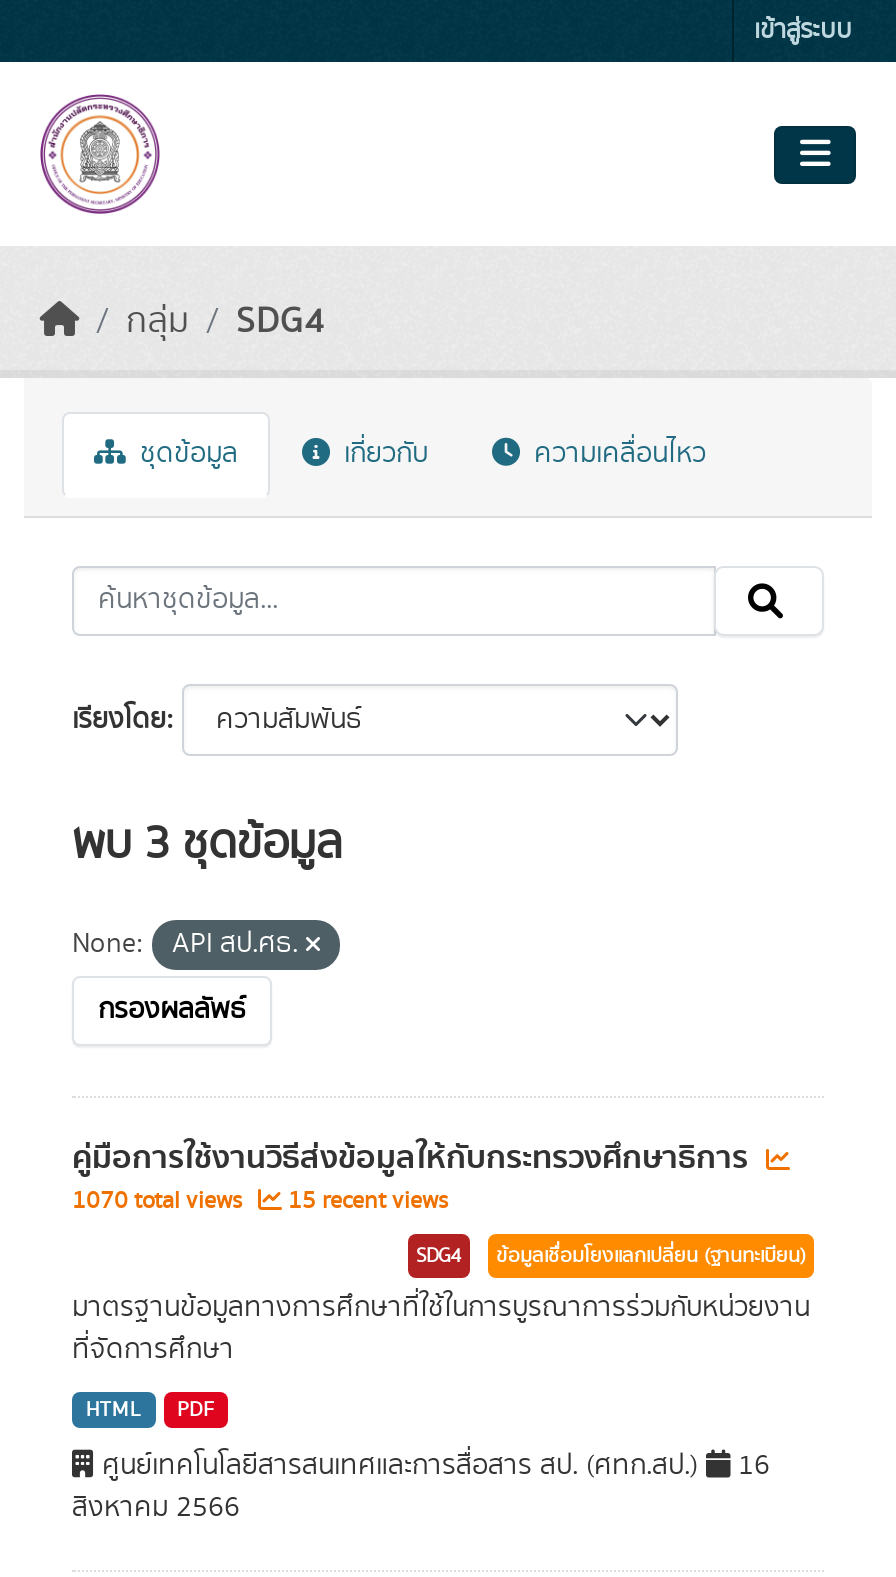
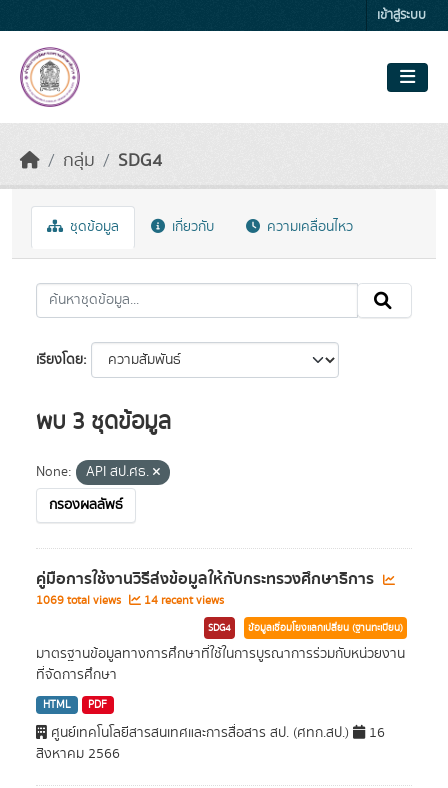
- 1070 total views
+ 1069 total views

- 15 recent views
+ 14 recent views
